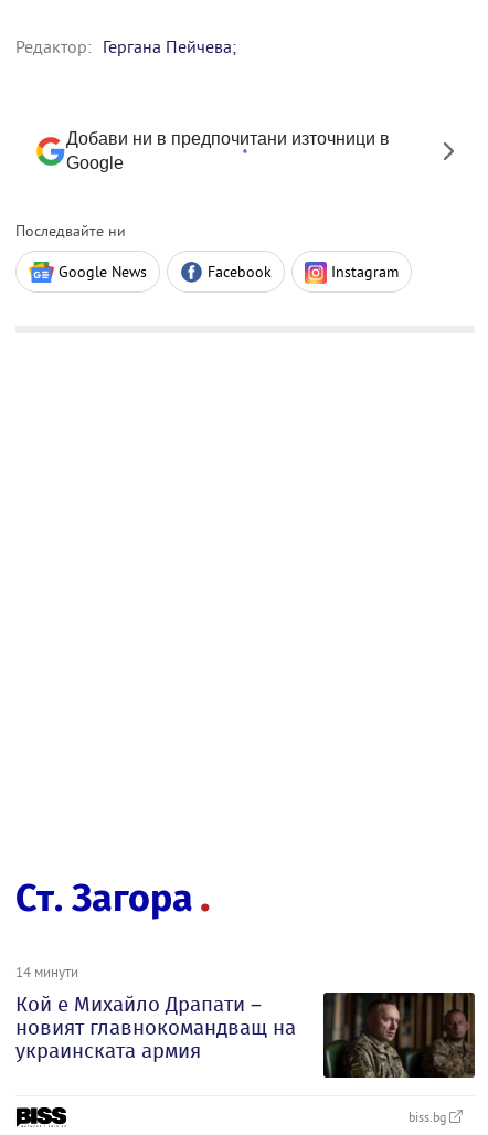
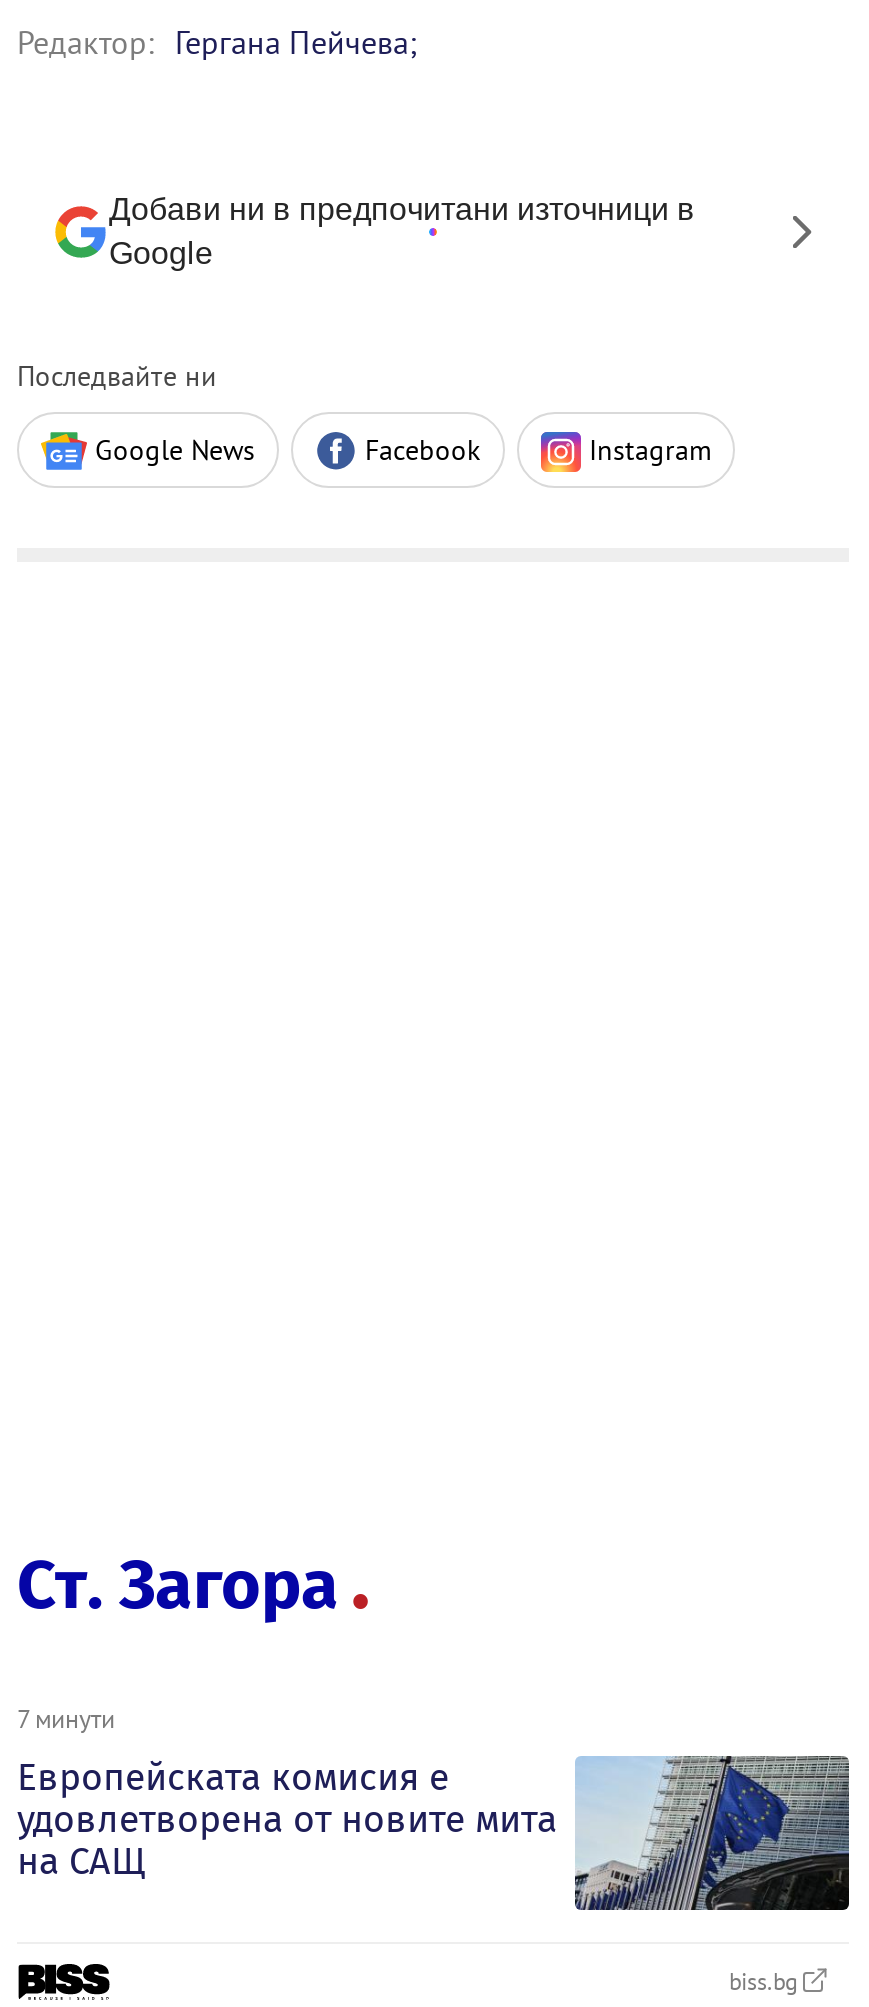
- [image]
- 14 минути
- Кой е Михайло Драпати –
- новият главнокомандващ на
- украинската армия
+ [image]
+ 7 минути
+ Европейската комисия е
+ удовлетворена от новите мита
+ на САЩ
